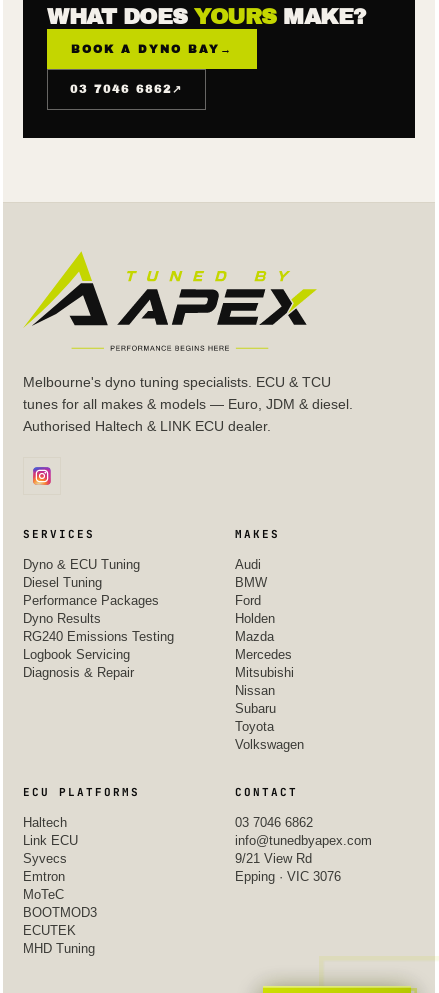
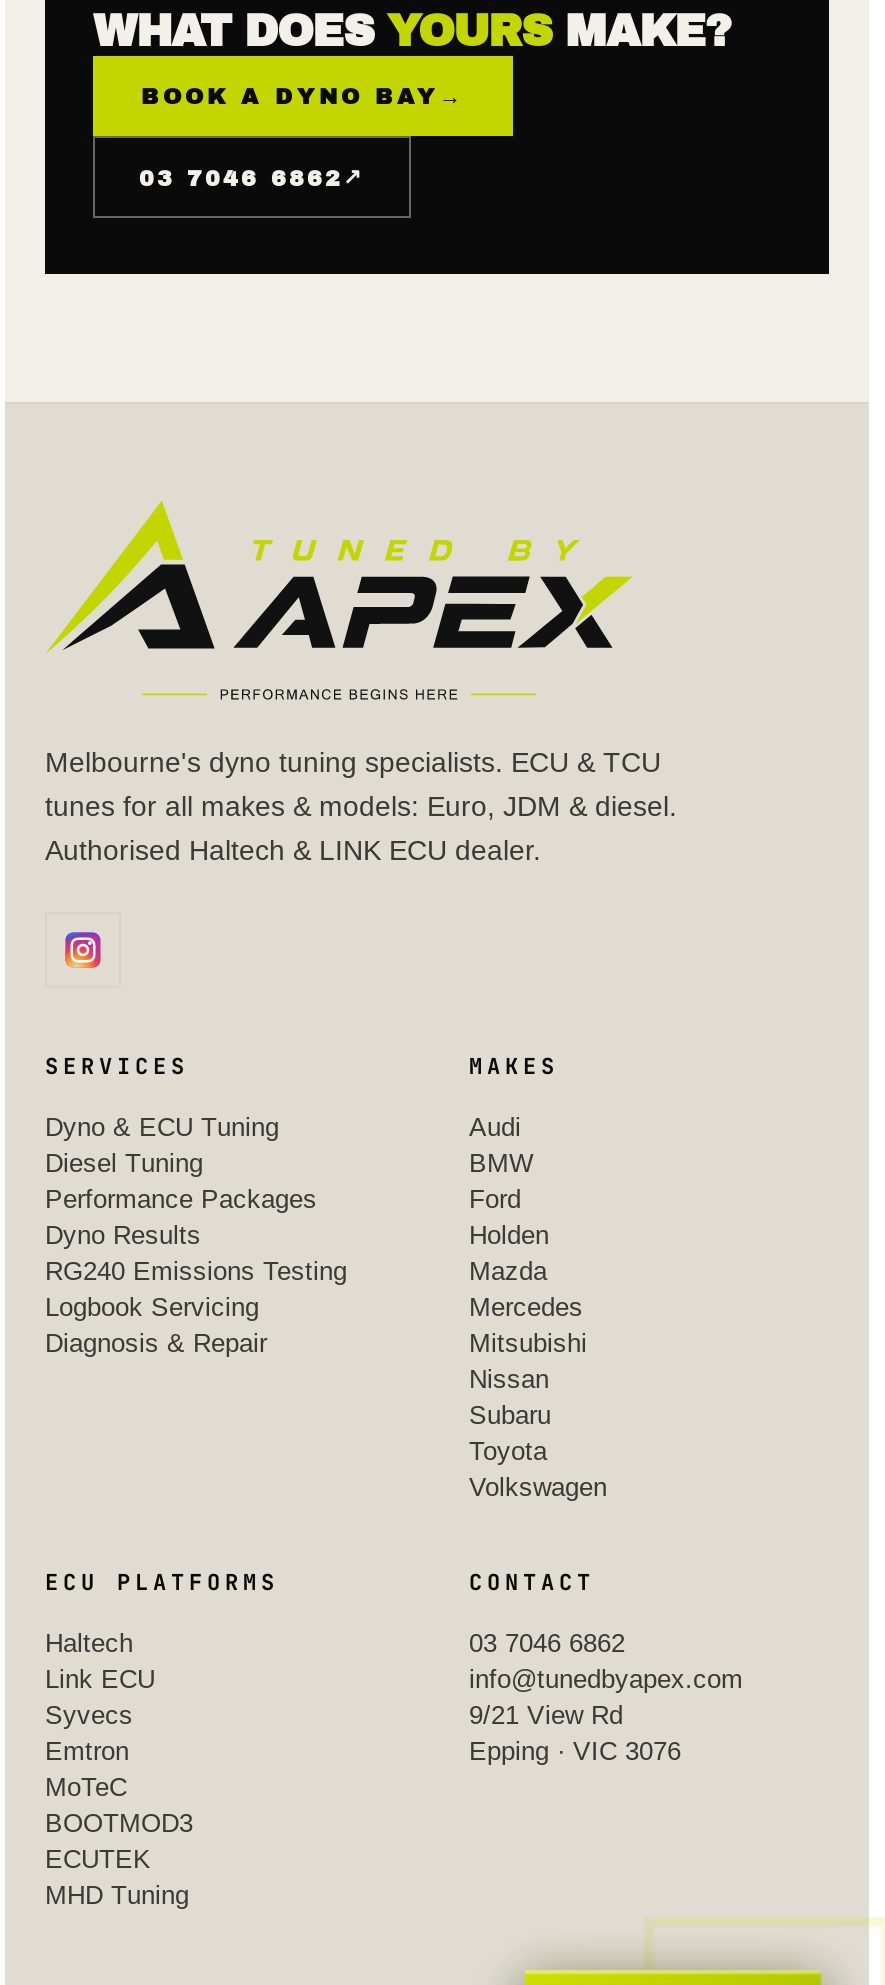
- tunes for all makes & models — Euro, JDM & diesel.
+ tunes for all makes & models: Euro, JDM & diesel.
